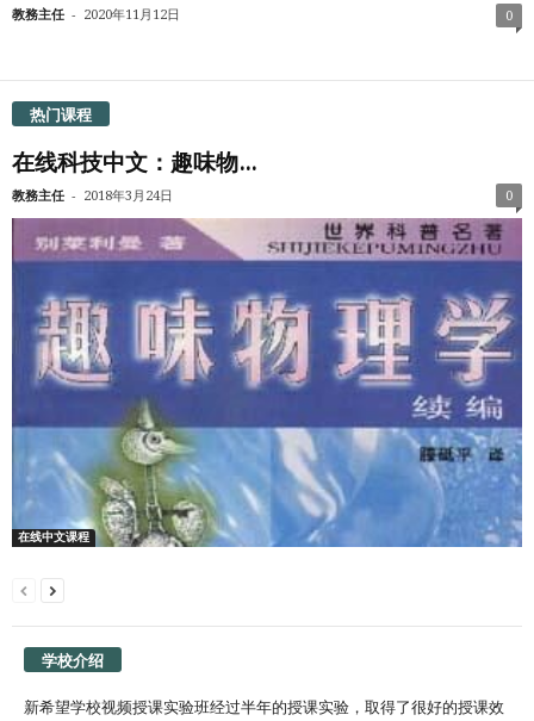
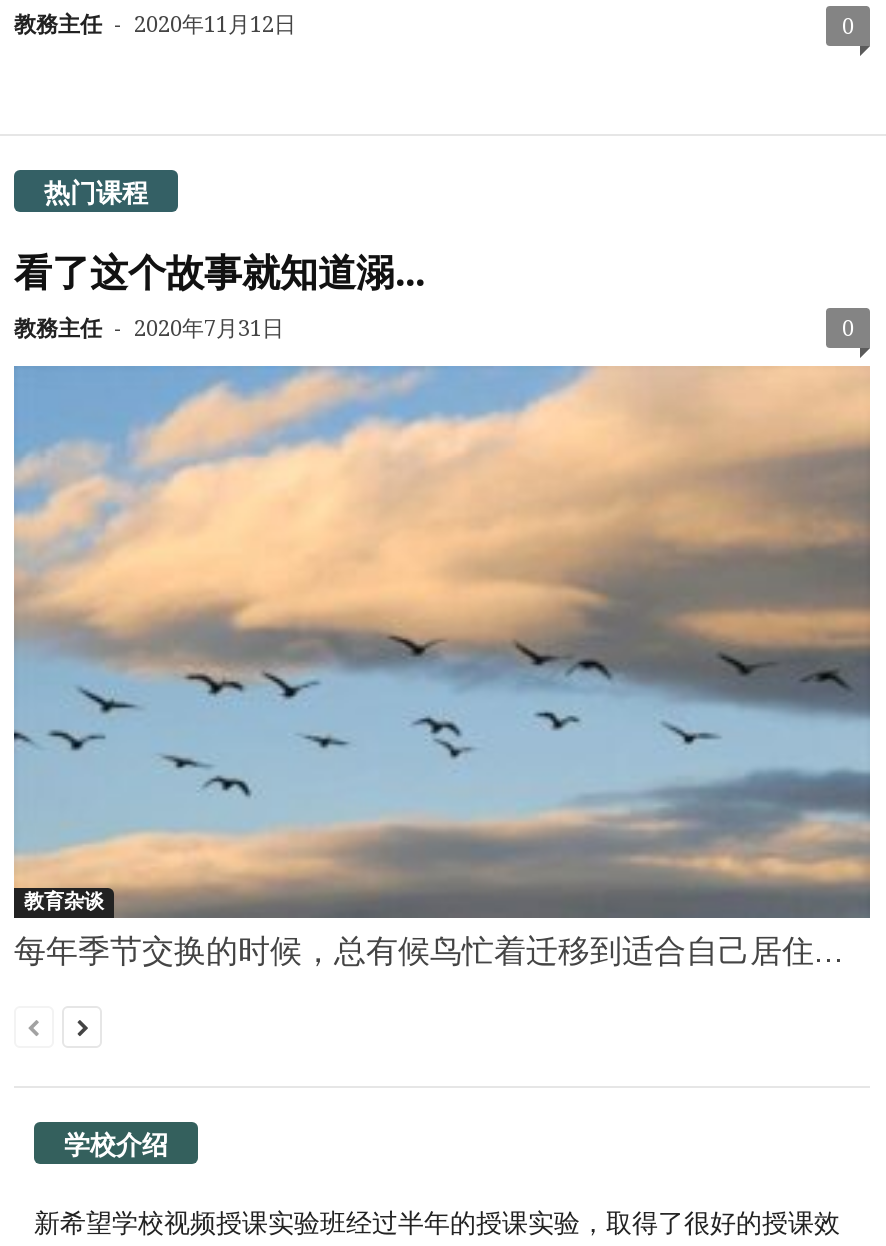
- 在线科技中文：趣味物...
- 教務主任 - 2018年3月24日
+ 看了这个故事就知道溺...
+ 教務主任 - 2020年7月31日

- [image]
- 在线中文课程
+ [image]
+ 教育杂谈
+ 每年季节交换的时候，总有候鸟忙着迁移到适合自己居住...
